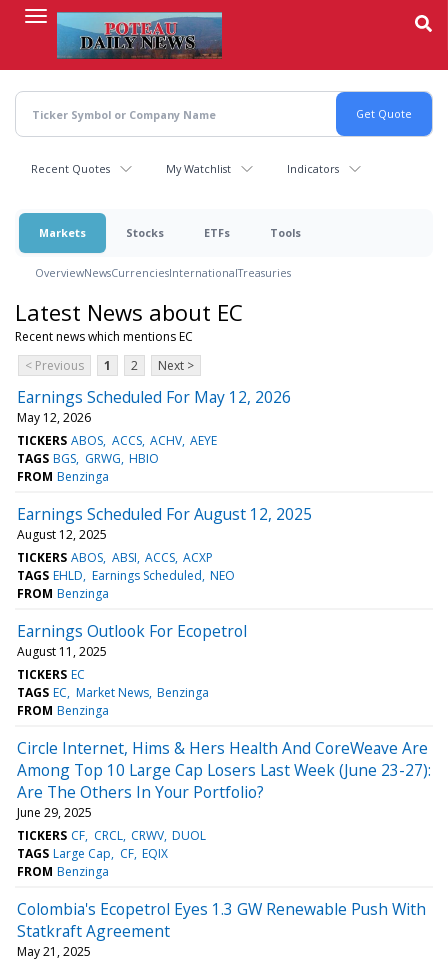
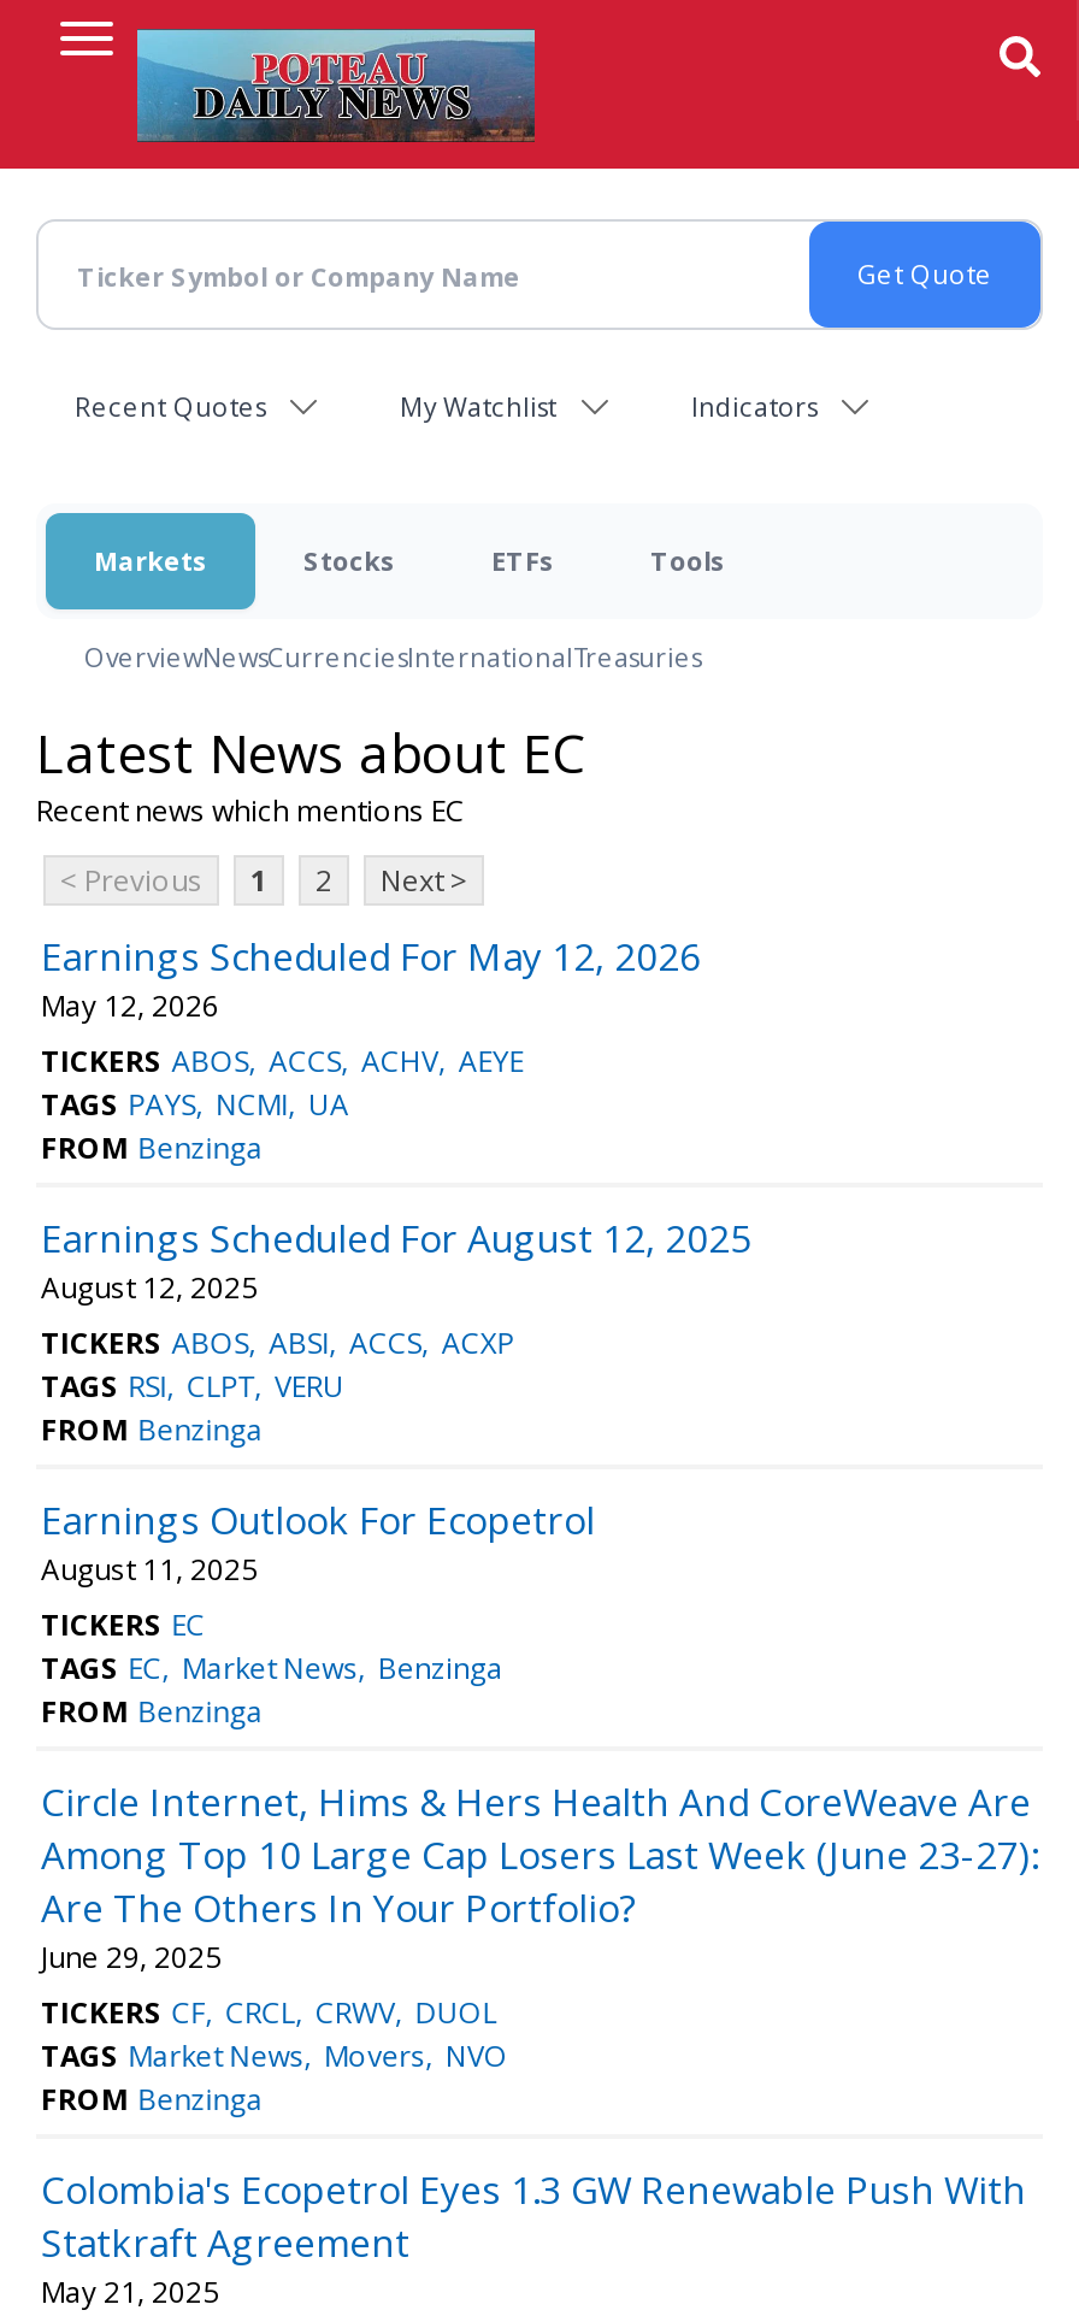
- TAGS BGS GRWG HBIO
+ TAGS PAYS NCMI UA

- TAGS EHLD Earnings Scheduled NEO
+ TAGS RSI CLPT VERU

- TAGS Large Cap CF EQIX
+ TAGS Market News Movers NVO
